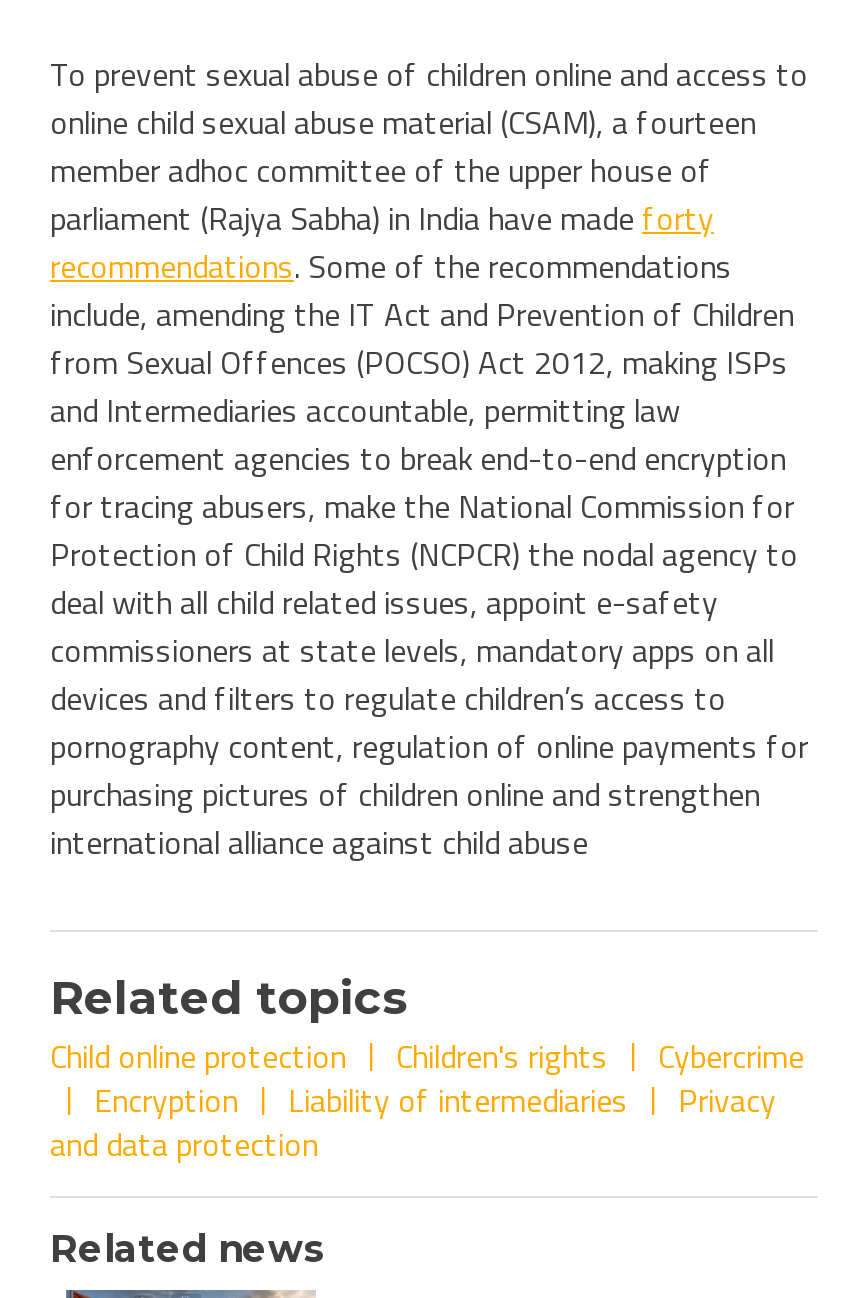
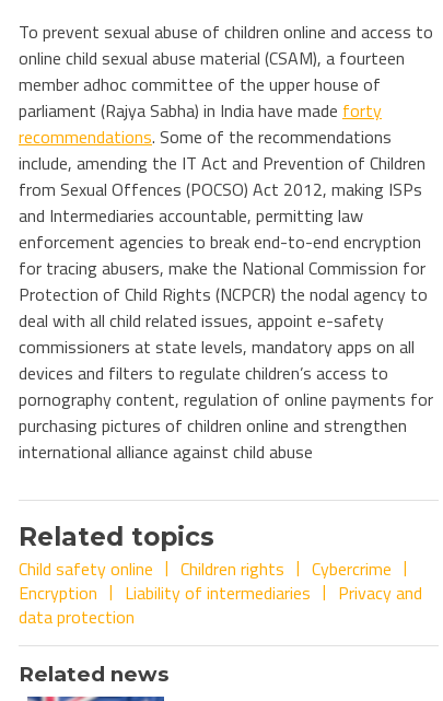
- Child online protection
+ Child safety online

- Children's rights
+ Children rights
